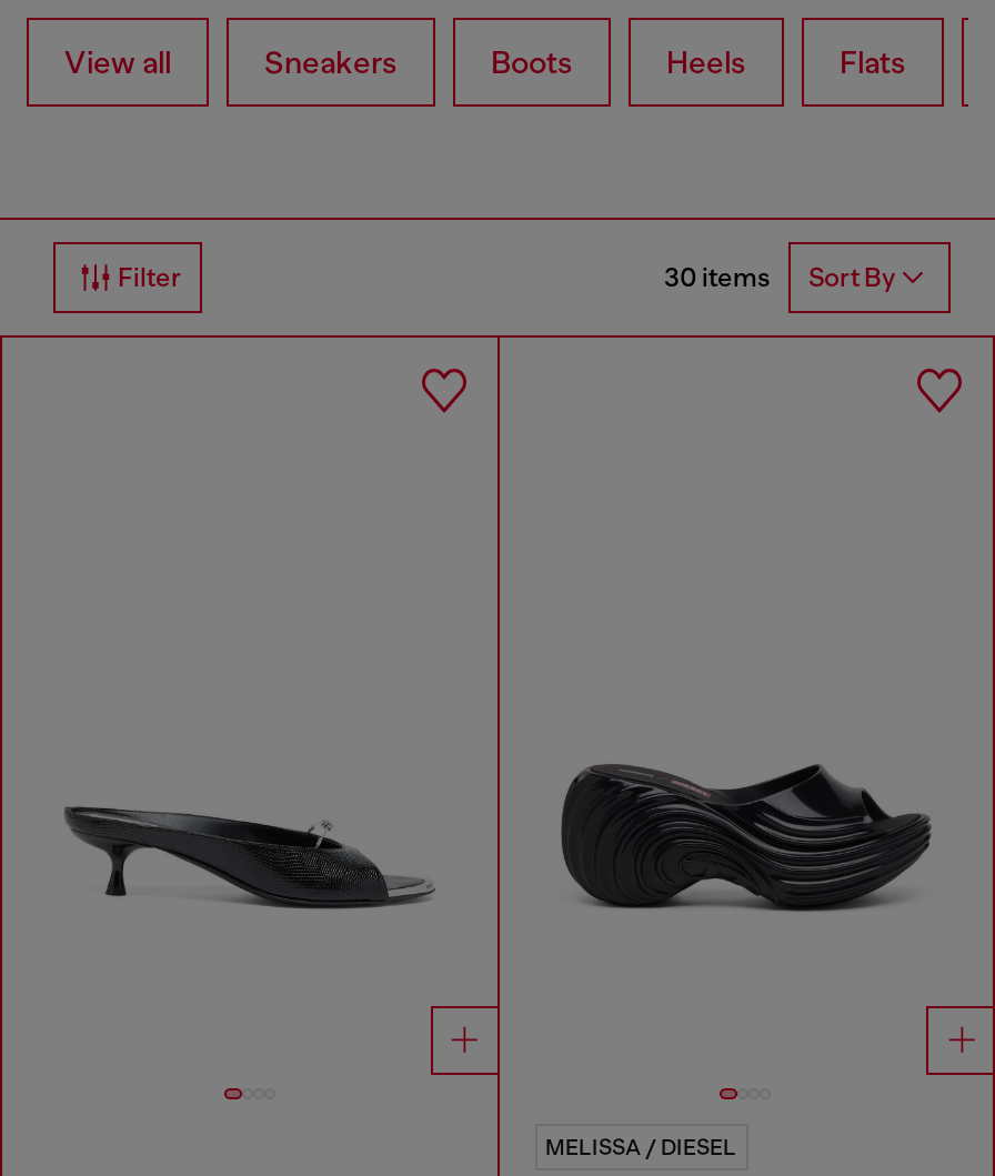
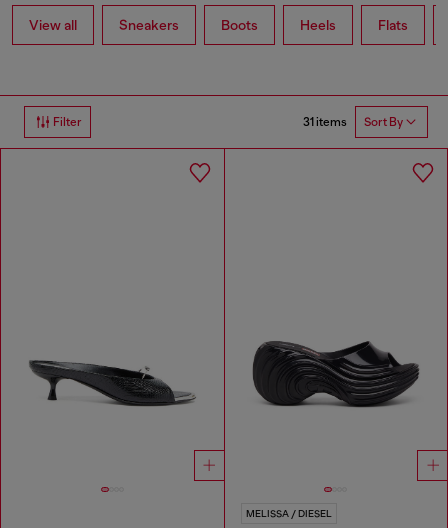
- 30 items Sort By
+ 31 items Sort By
